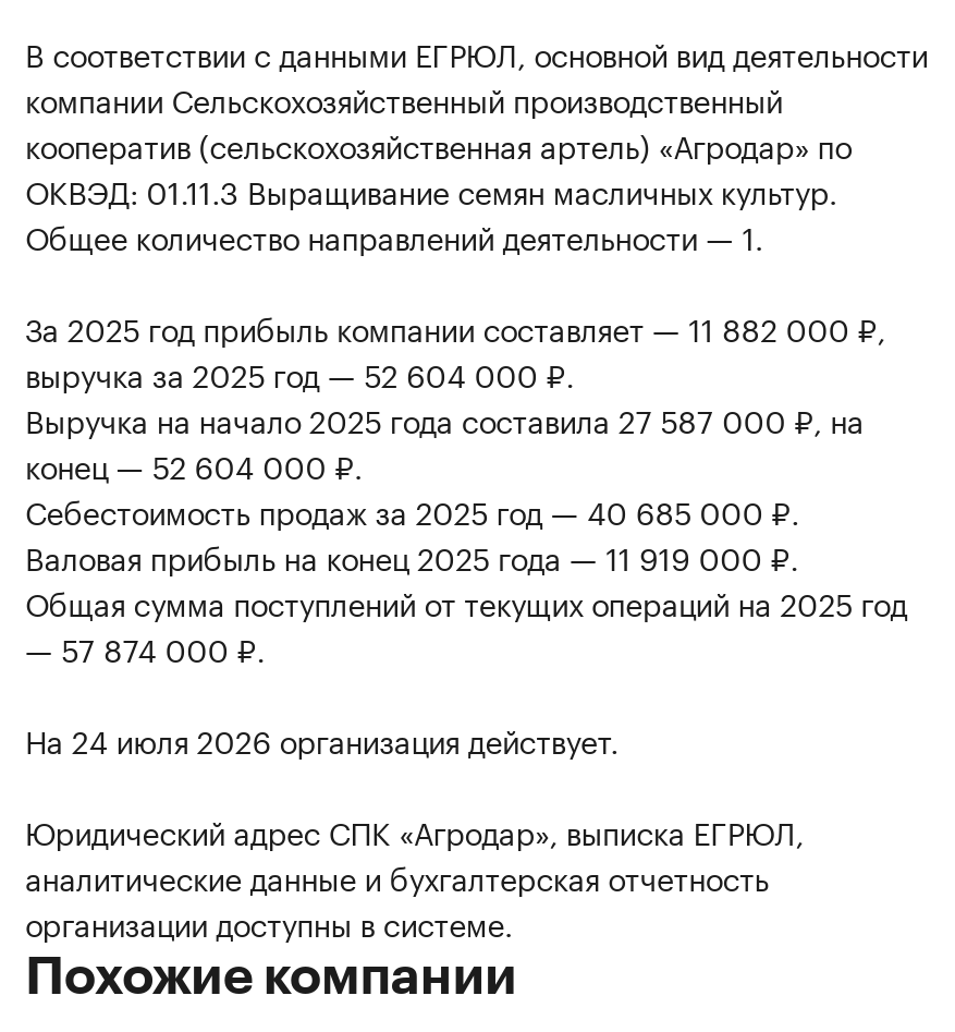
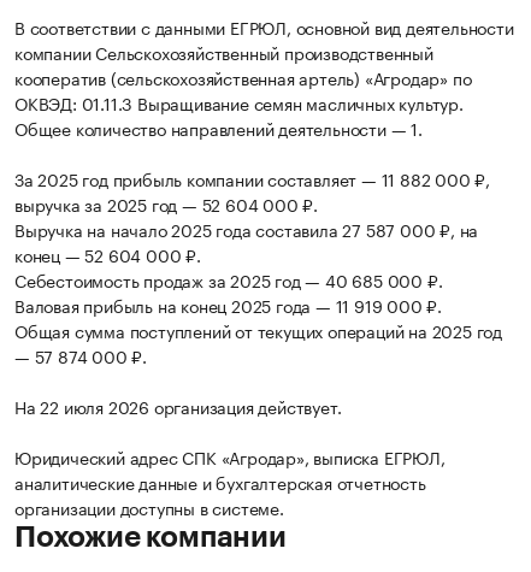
- На 24 июля 2026 организация действует.
+ На 22 июля 2026 организация действует.
